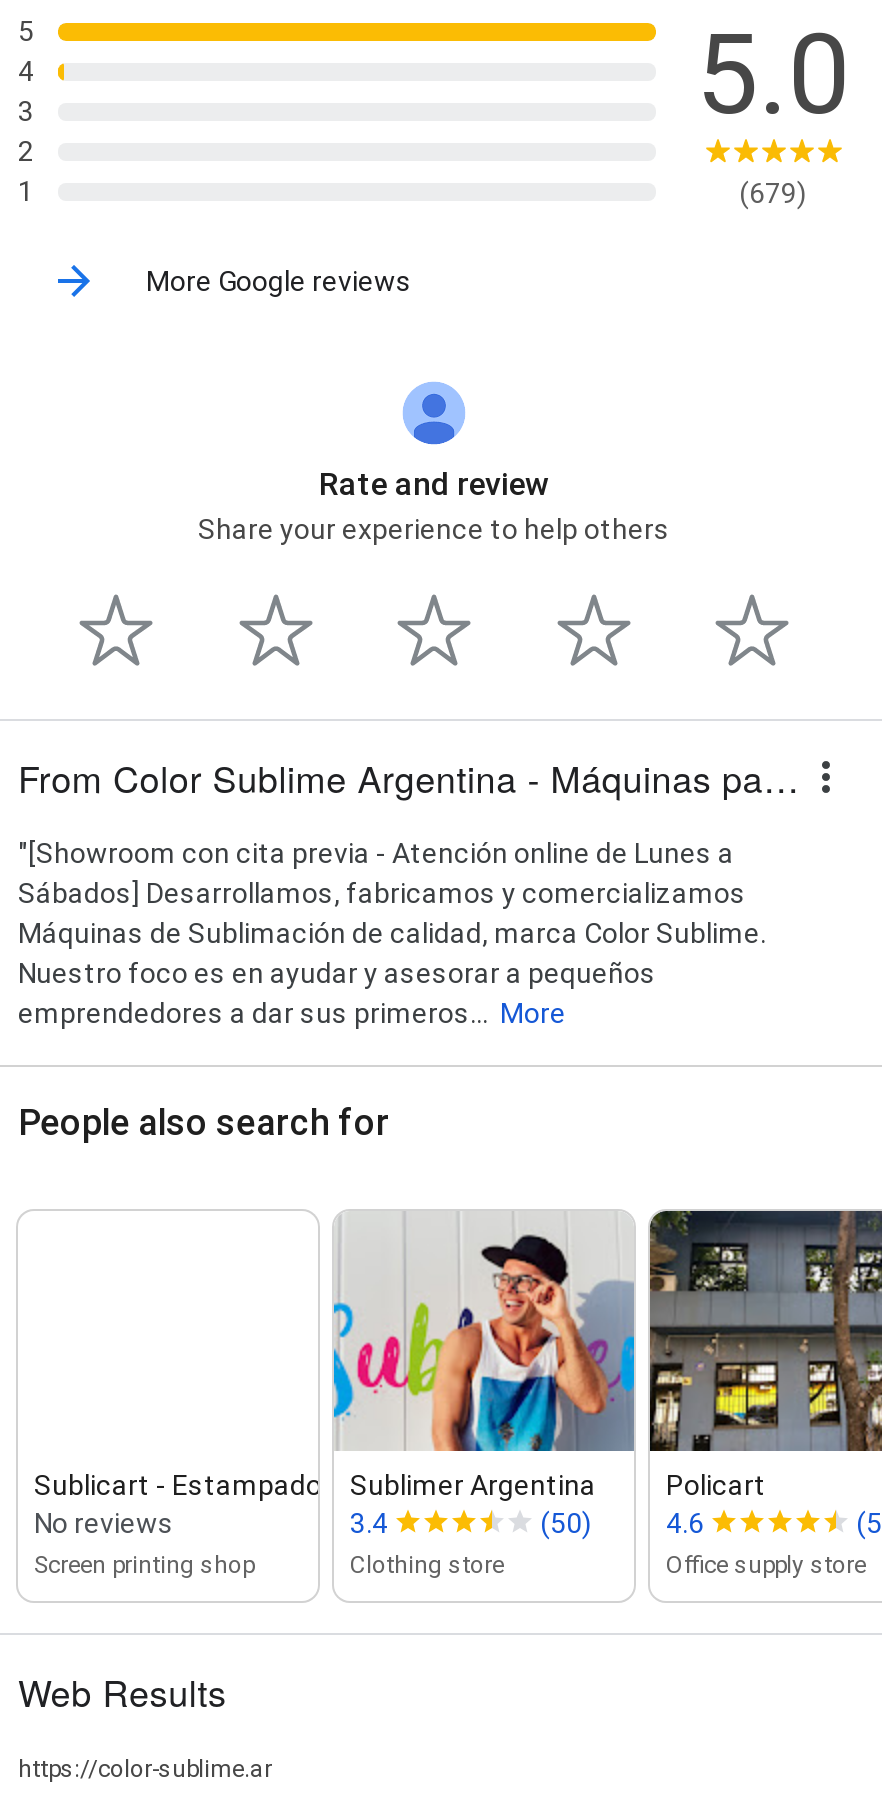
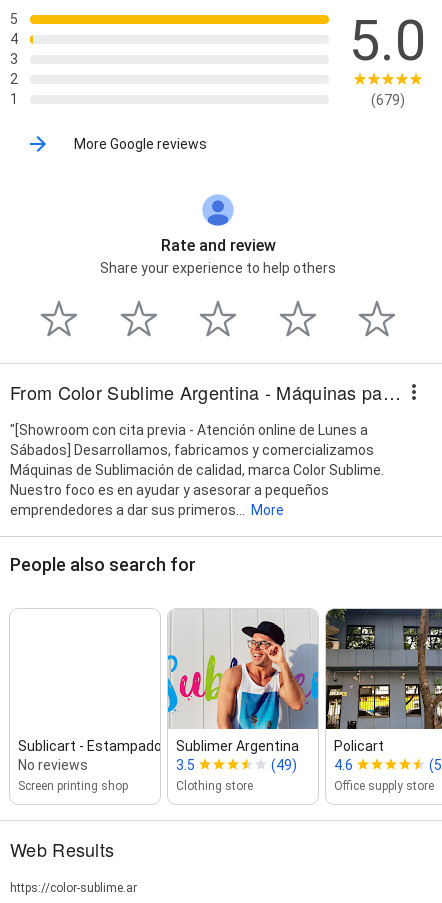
- 3.4
+ 3.5

- (50)
+ (49)
